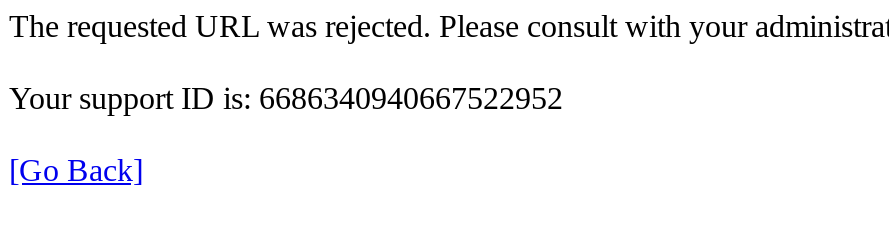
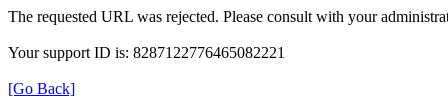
- Your support ID is: 6686340940667522952
+ Your support ID is: 8287122776465082221
